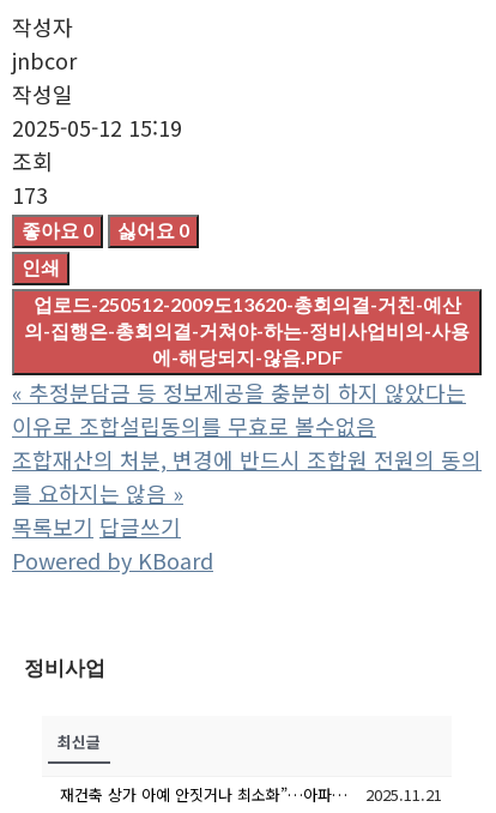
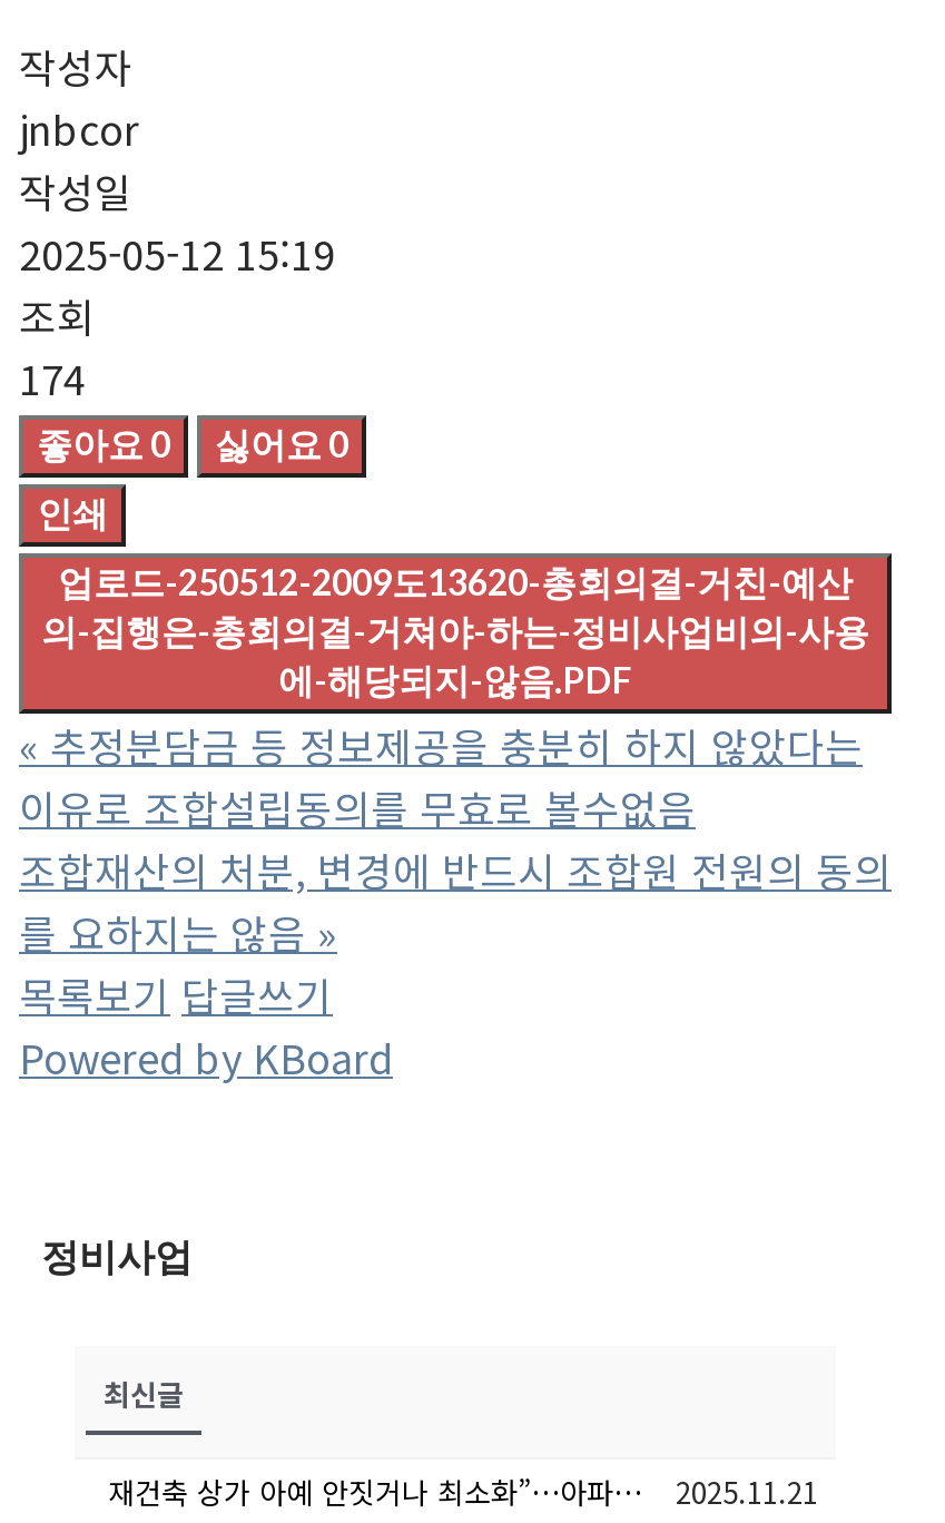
- 173
+ 174
